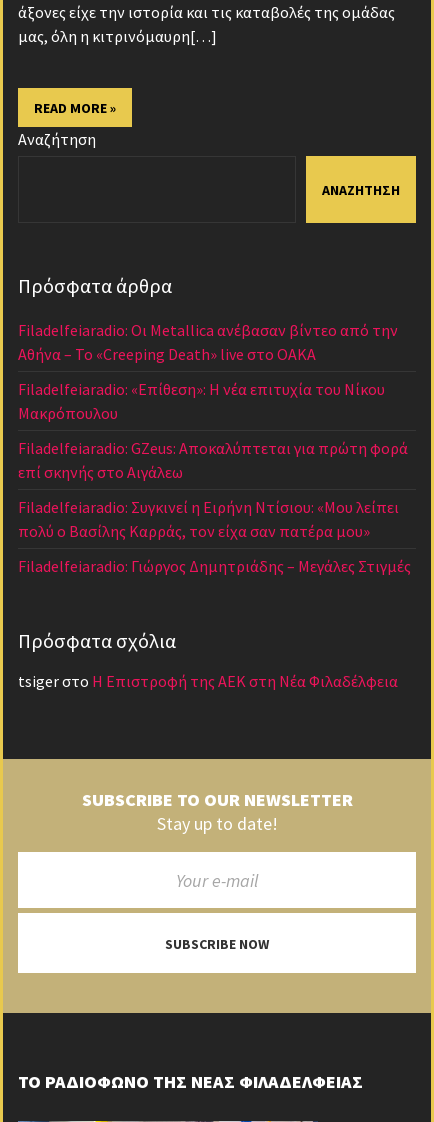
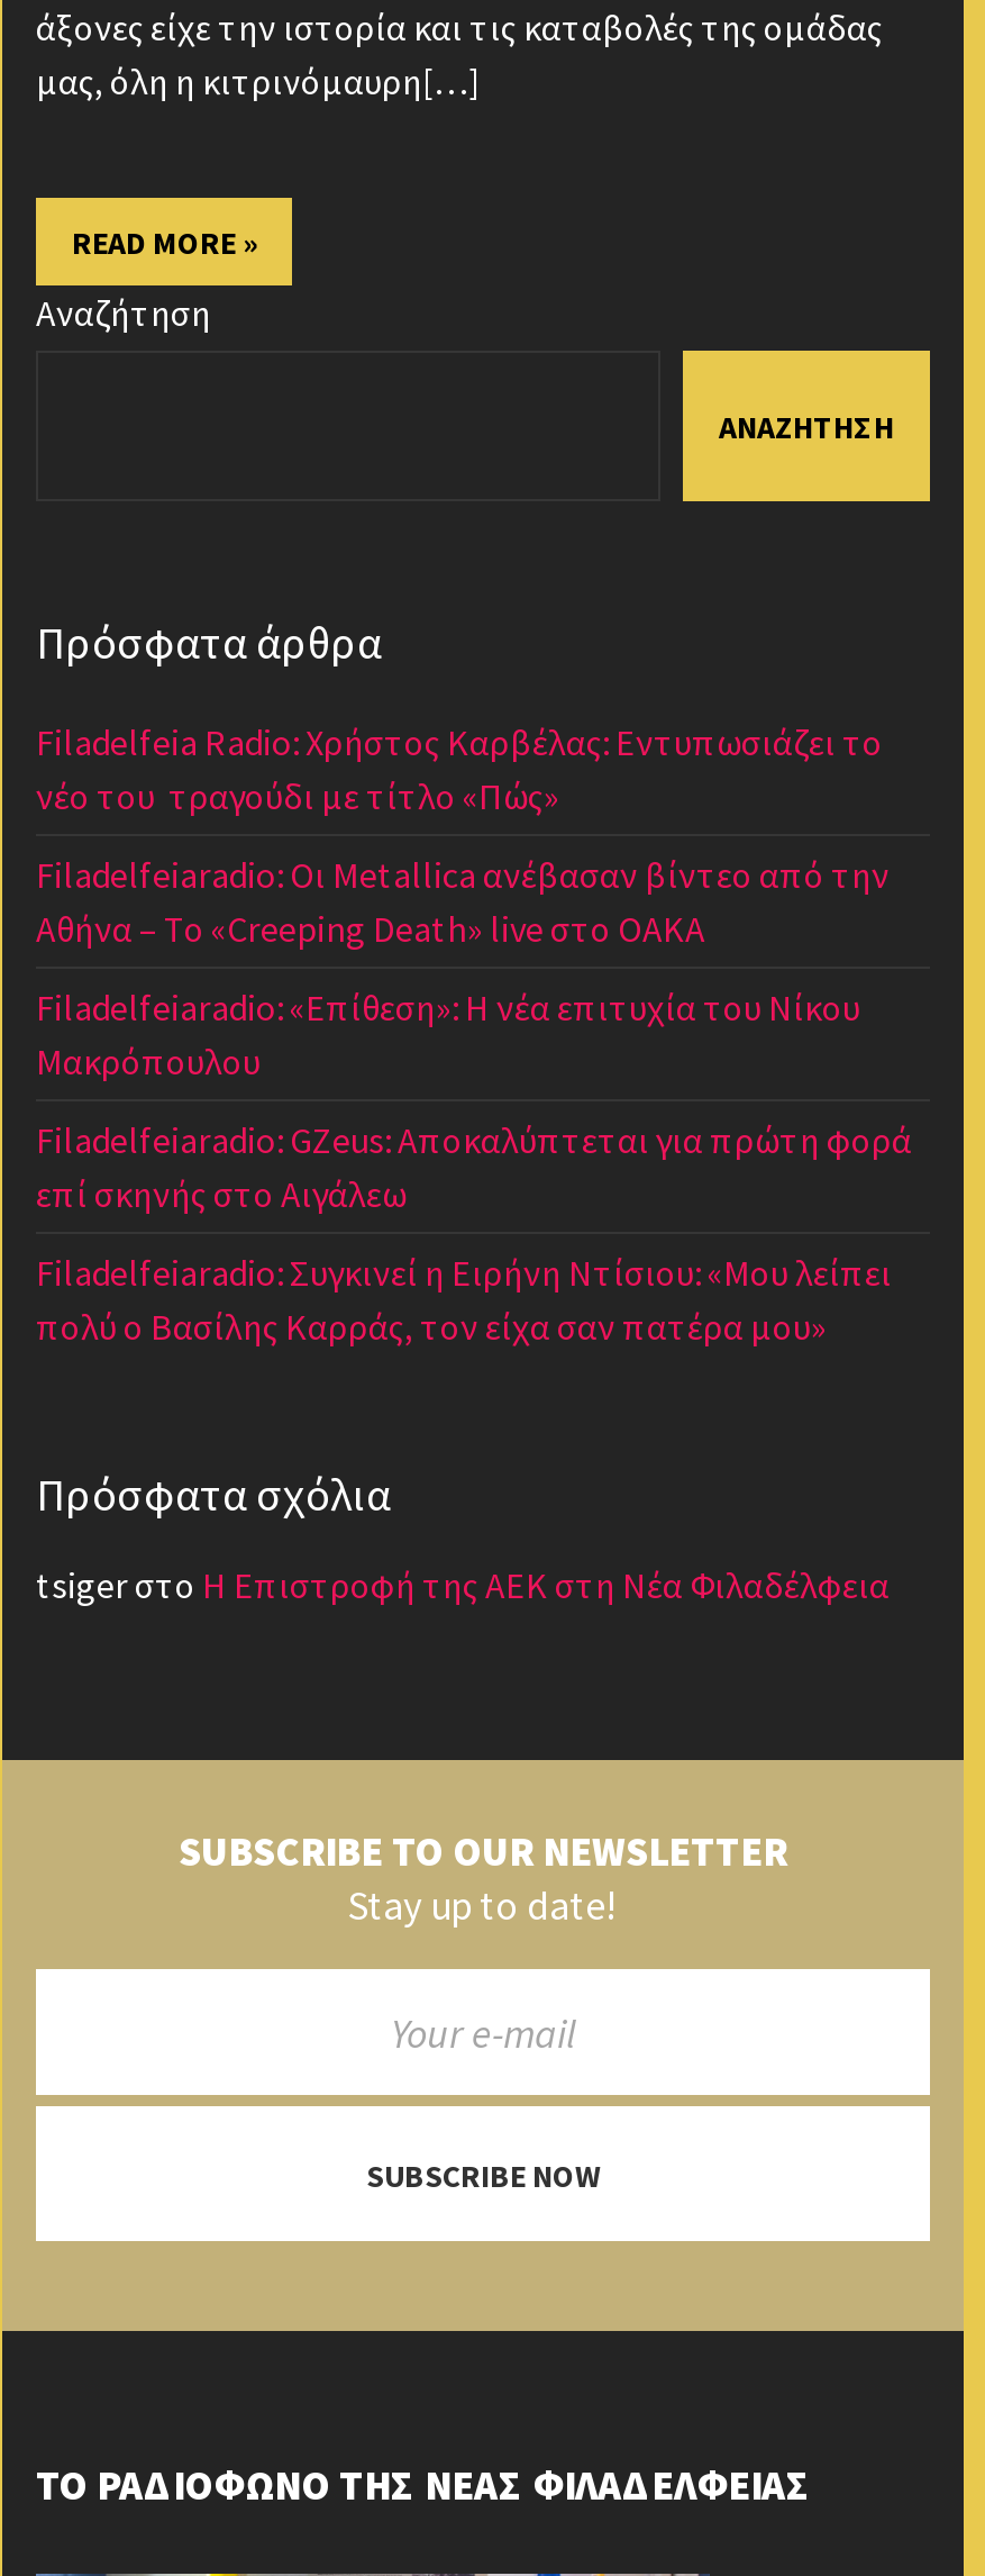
+ Filadelfeia Radio: Χρήστος Καρβέλας: Εντυπωσιάζει το
+ νέο του τραγούδι με τίτλο «Πώς»

moved down: Filadelfeiaradio: Οι Metallica ανέβασαν βίντεο από την | Αθήνα – Το «Creeping Death» live στο ΟΑΚΑ | Filadelfeiaradio: «Επίθεση»: Η νέα επιτυχία του Νίκου | Μακρόπουλου | επί σκηνής στο Αιγάλεω | Filadelfeiaradio: Συγκινεί η Ειρήνη Ντίσιου: «Μου λείπει | πολύ ο Βασίλης Καρράς, τον είχα σαν πατέρα μου»

- Filadelfeiaradio: Γιώργος Δημητριάδης – Μεγάλες Στιγμές
